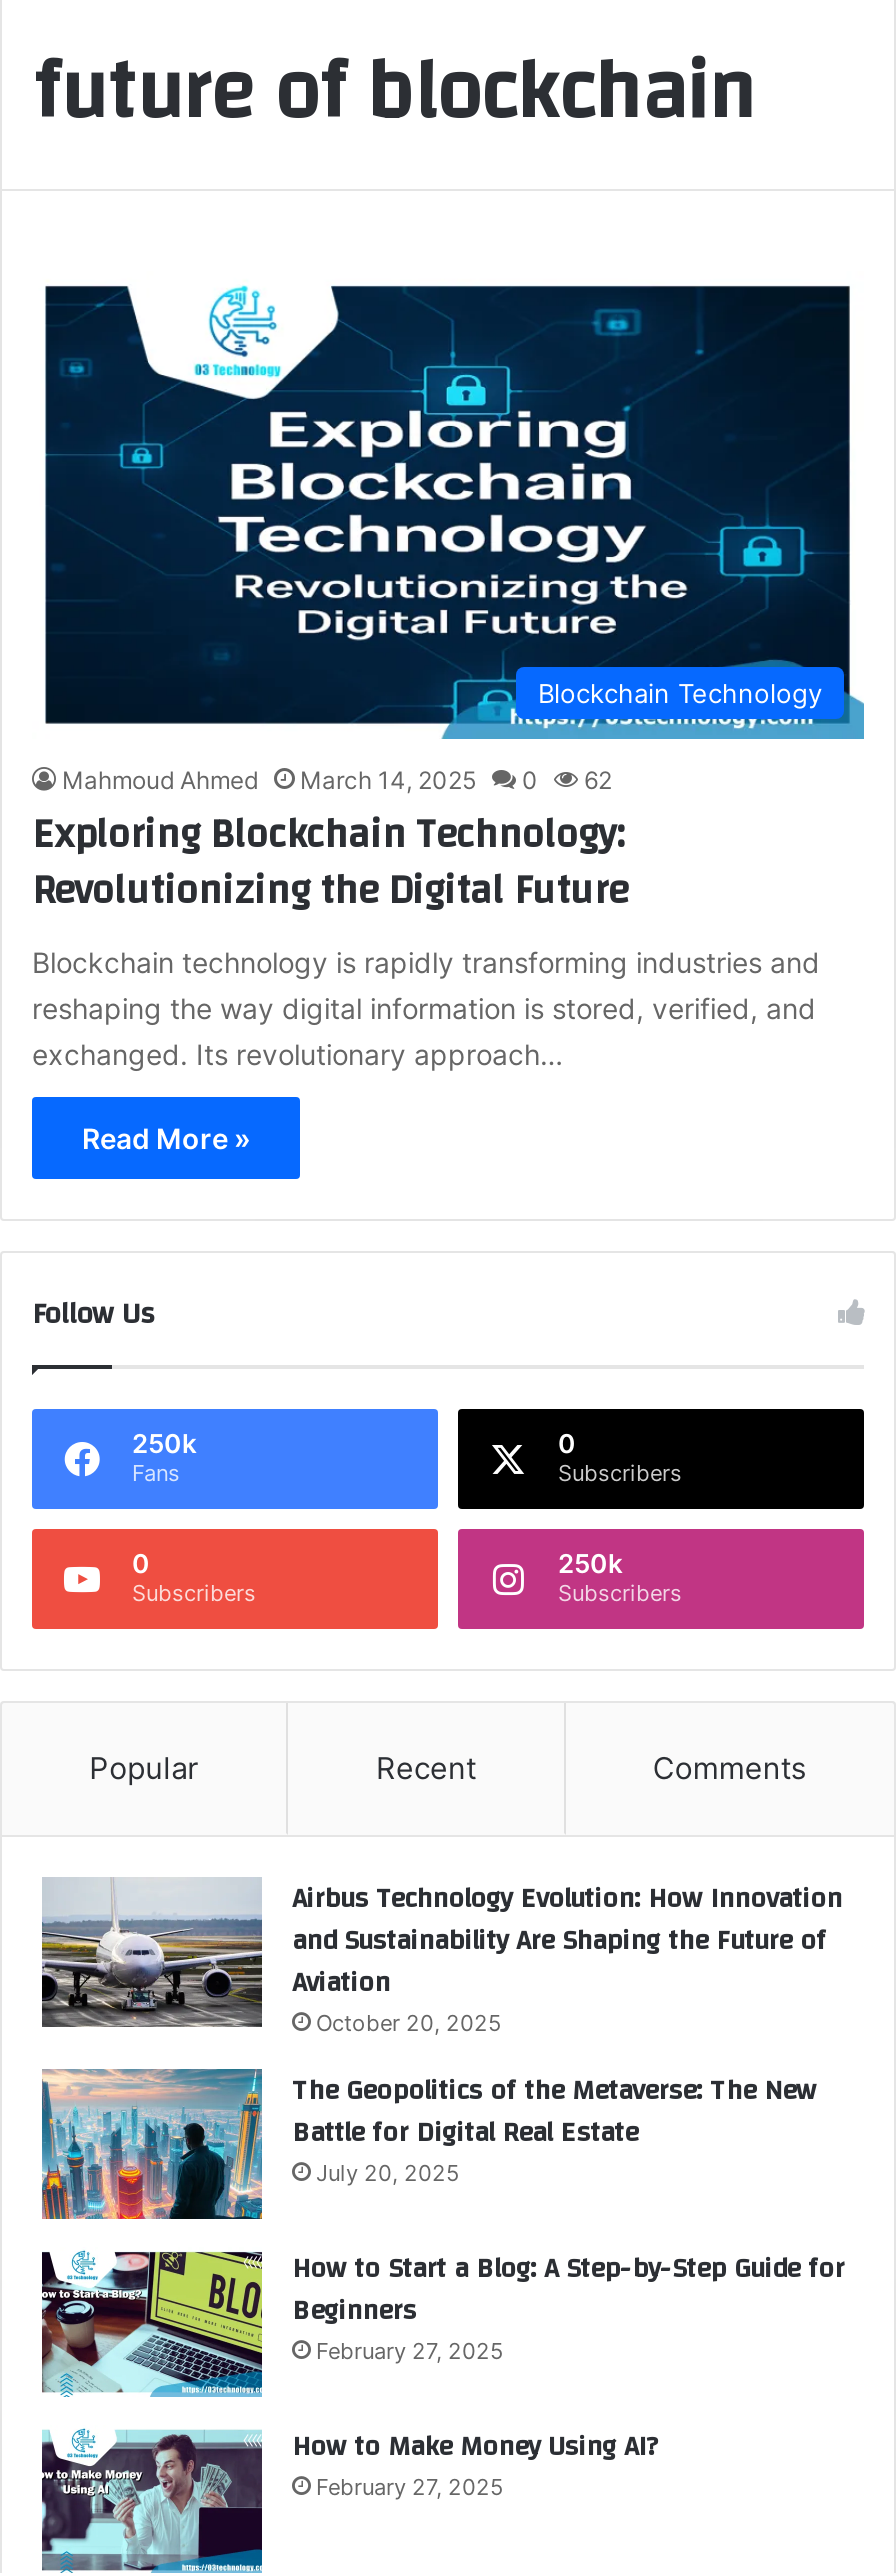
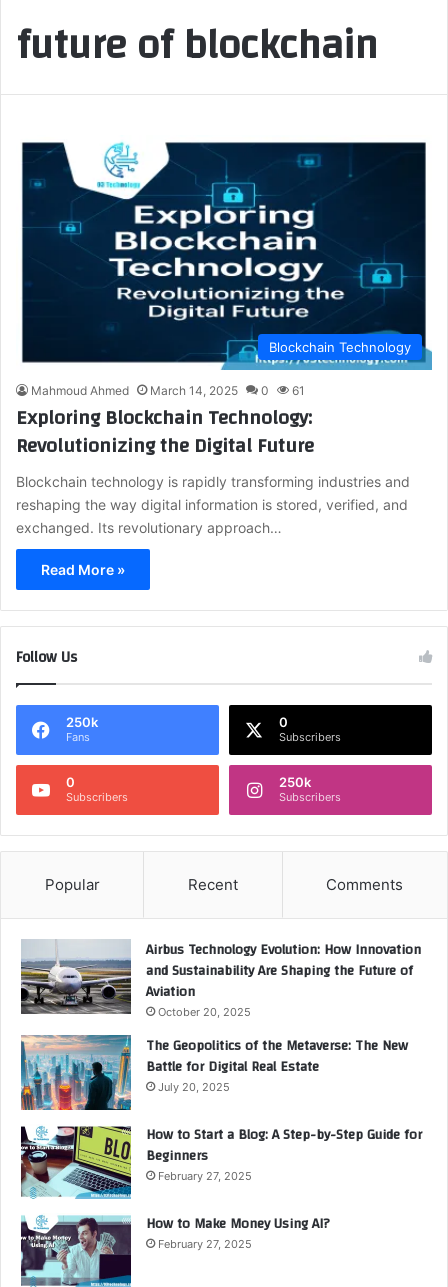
- Mahmoud Ahmed March 14, 2025 0 62
+ Mahmoud Ahmed March 14, 2025 0 61
